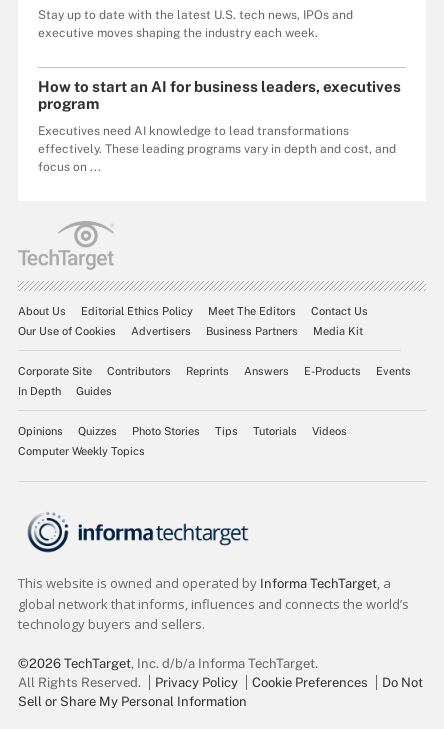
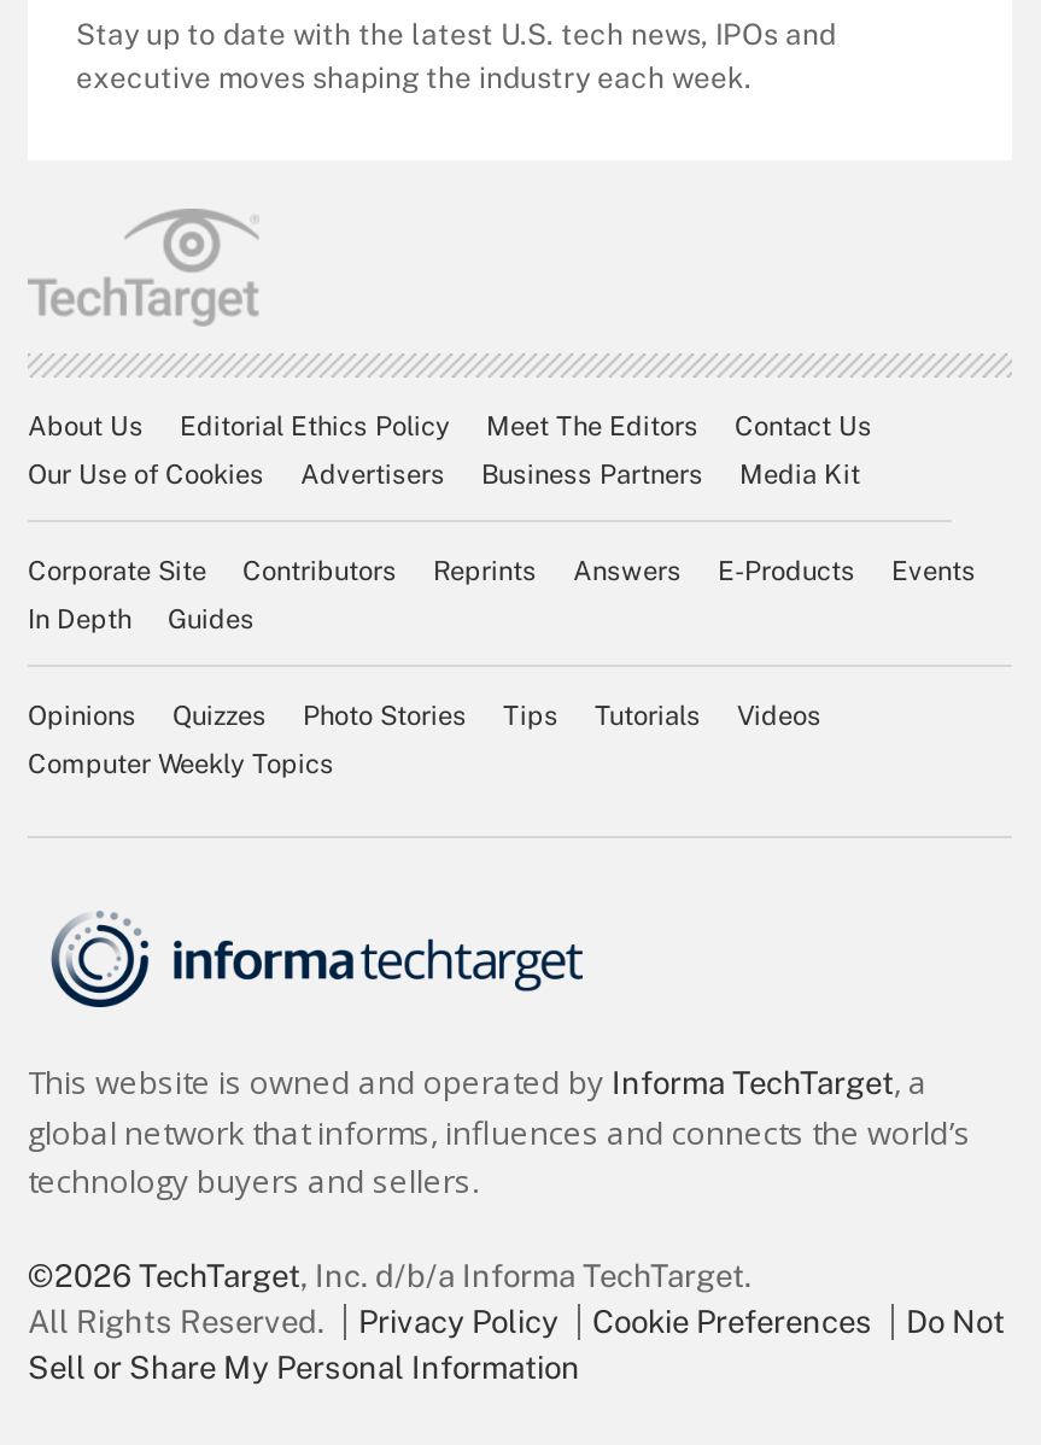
- How to start an AI for business leaders, executives
- program
- Executives need AI knowledge to lead transformations
- effectively. These leading programs vary in depth and cost, and
- focus on ...
